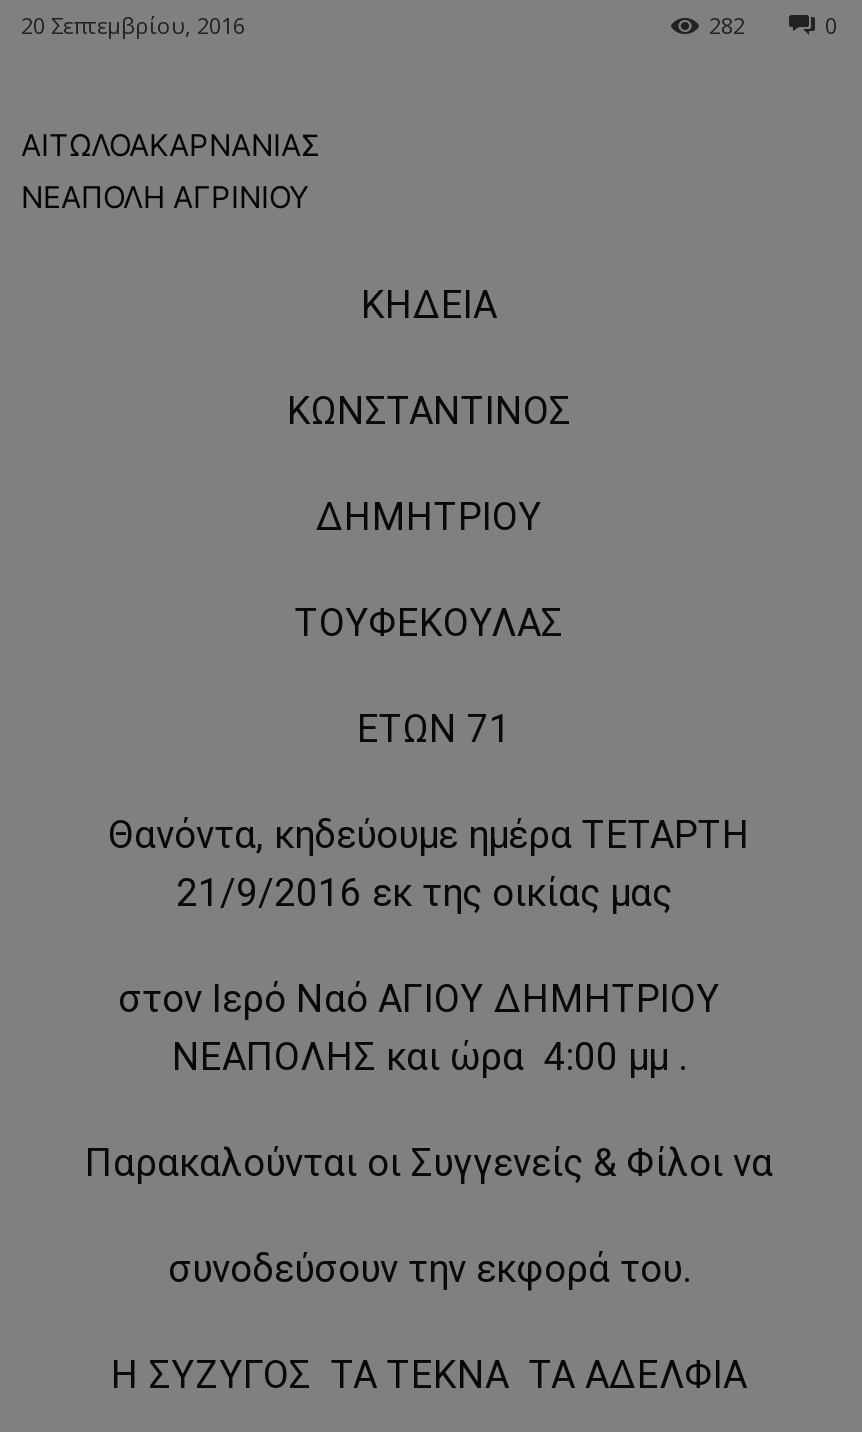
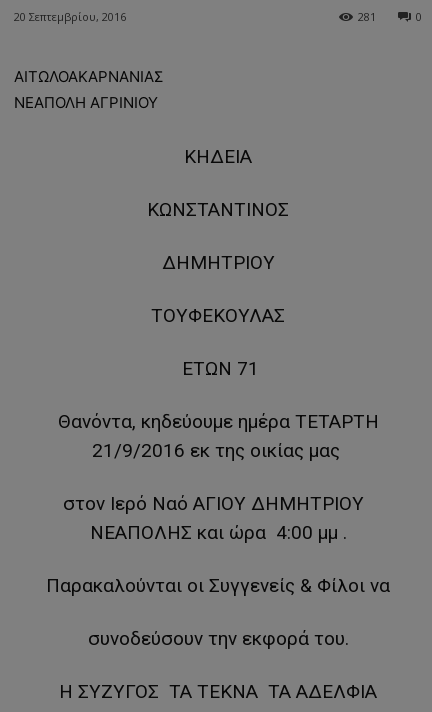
- 282
+ 281
